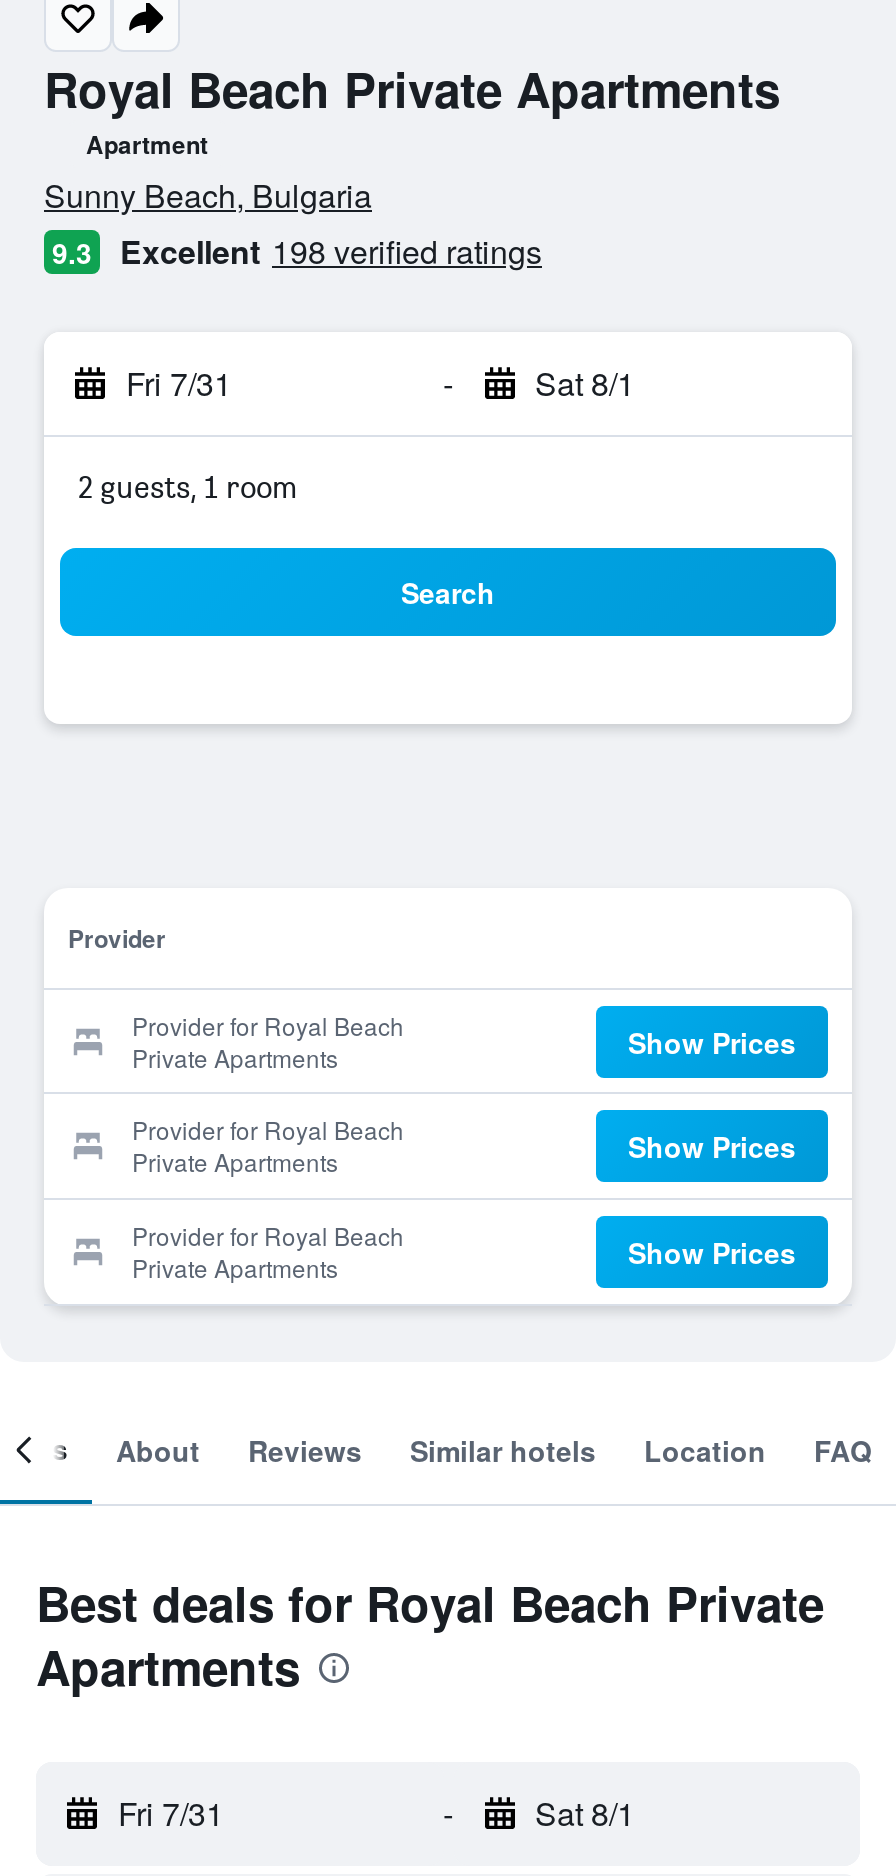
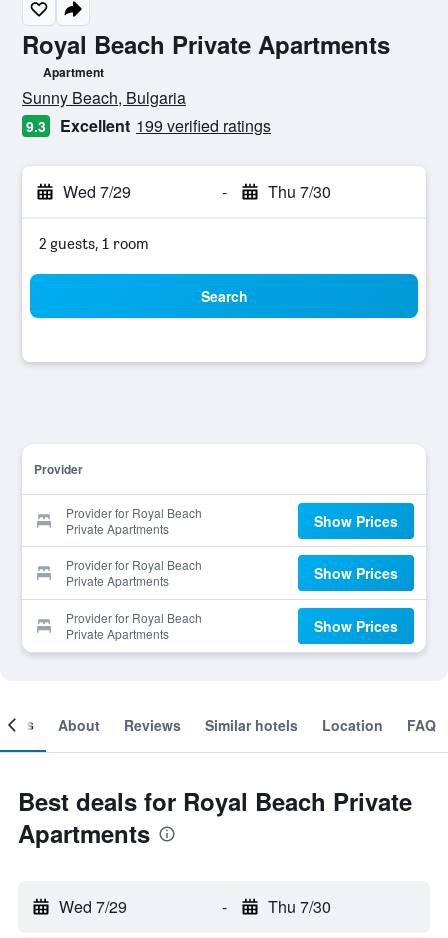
- Excellent 198 verified ratings
+ Excellent 199 verified ratings

- Fri 7/31
+ Wed 7/29

- Sat 8/1
+ Thu 7/30

- Fri 7/31
+ Wed 7/29

- Sat 8/1
+ Thu 7/30
